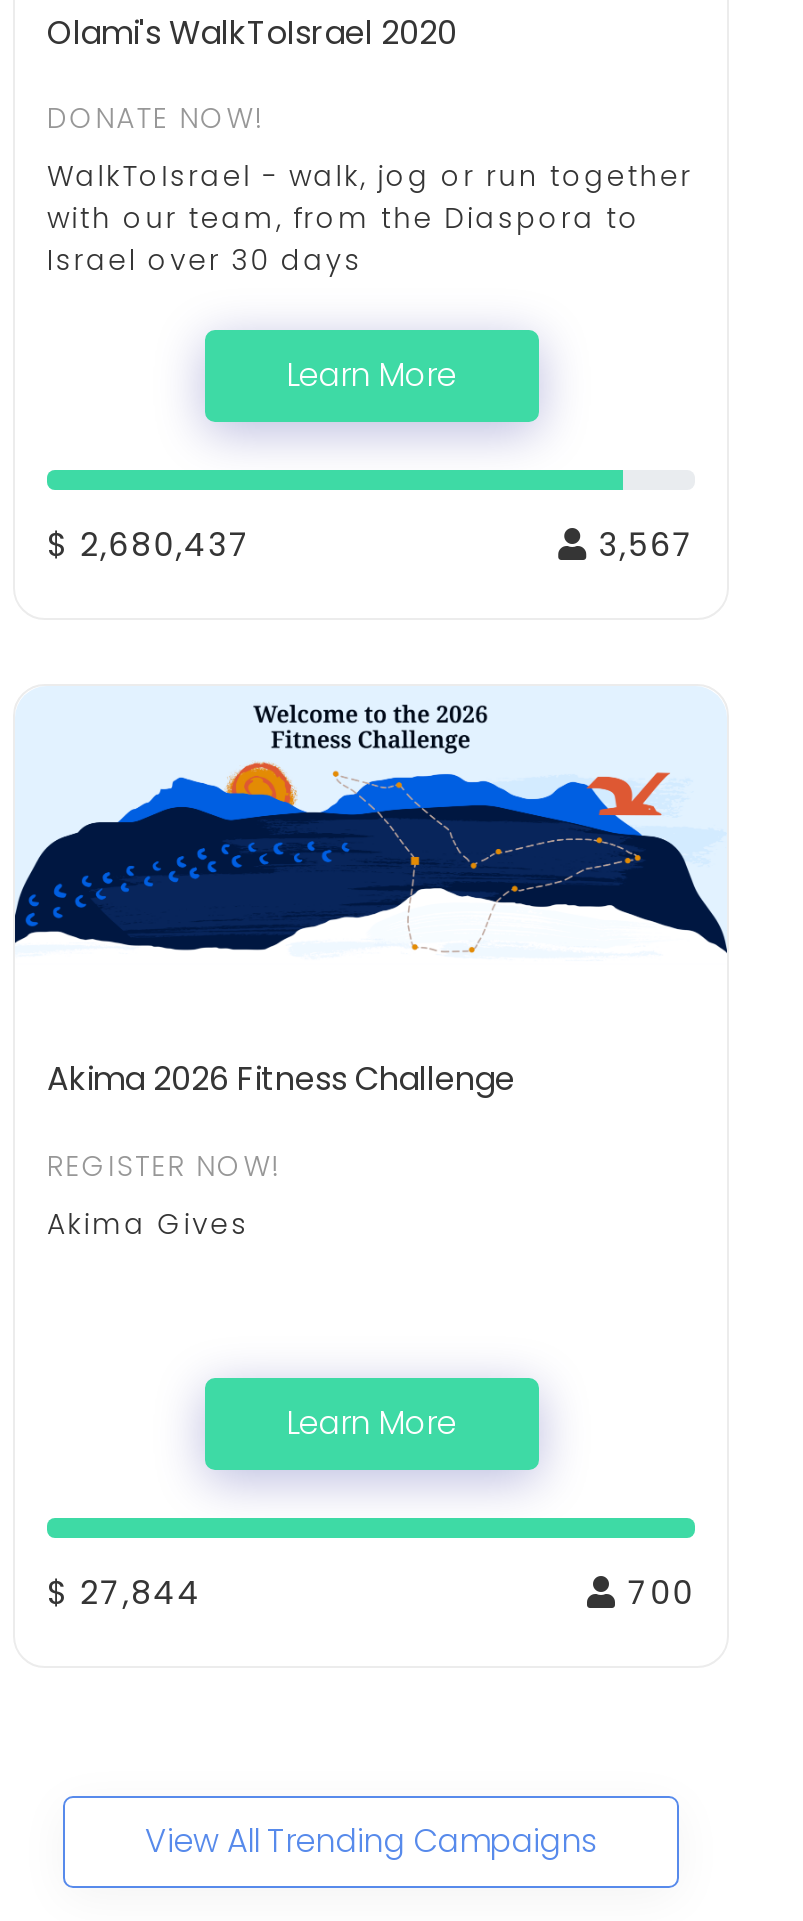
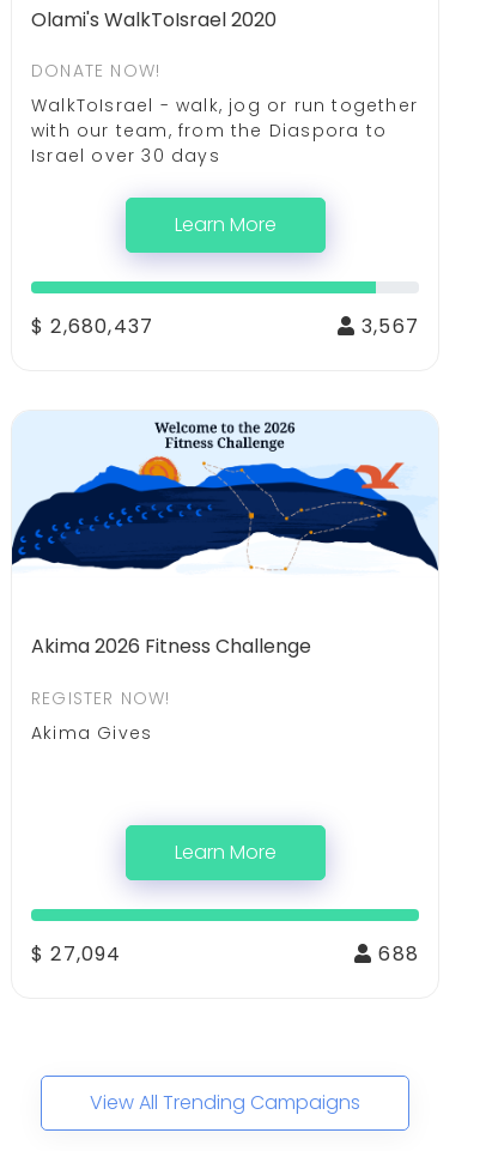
- $ 27,844
+ $ 27,094

- 700
+ 688
